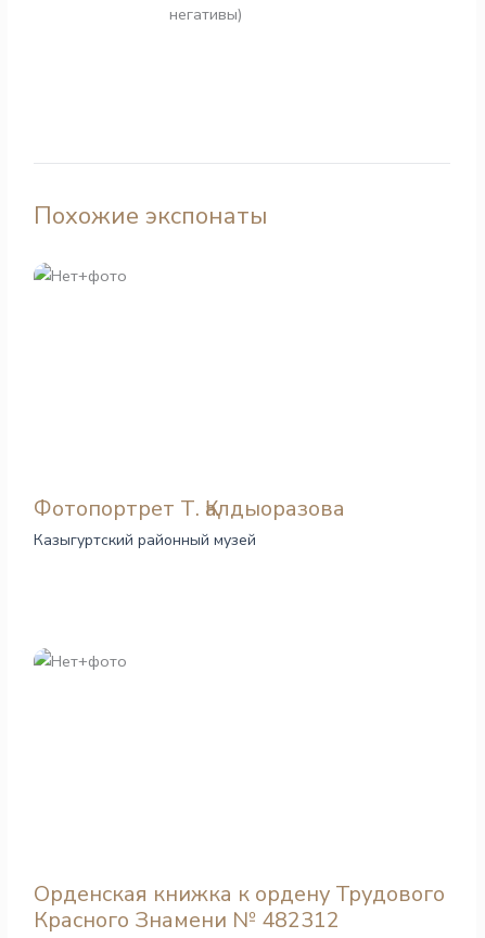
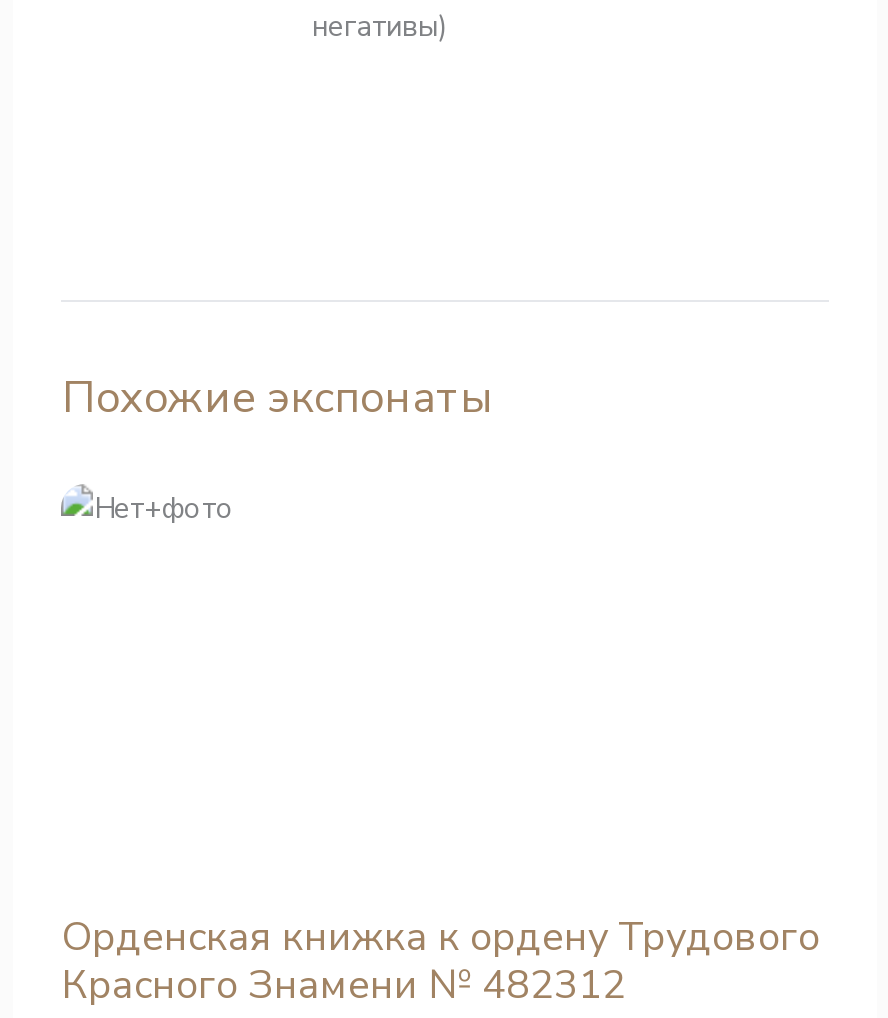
- Фотопортрет Т. Қалдыоразова
- Казыгуртский районный музей
